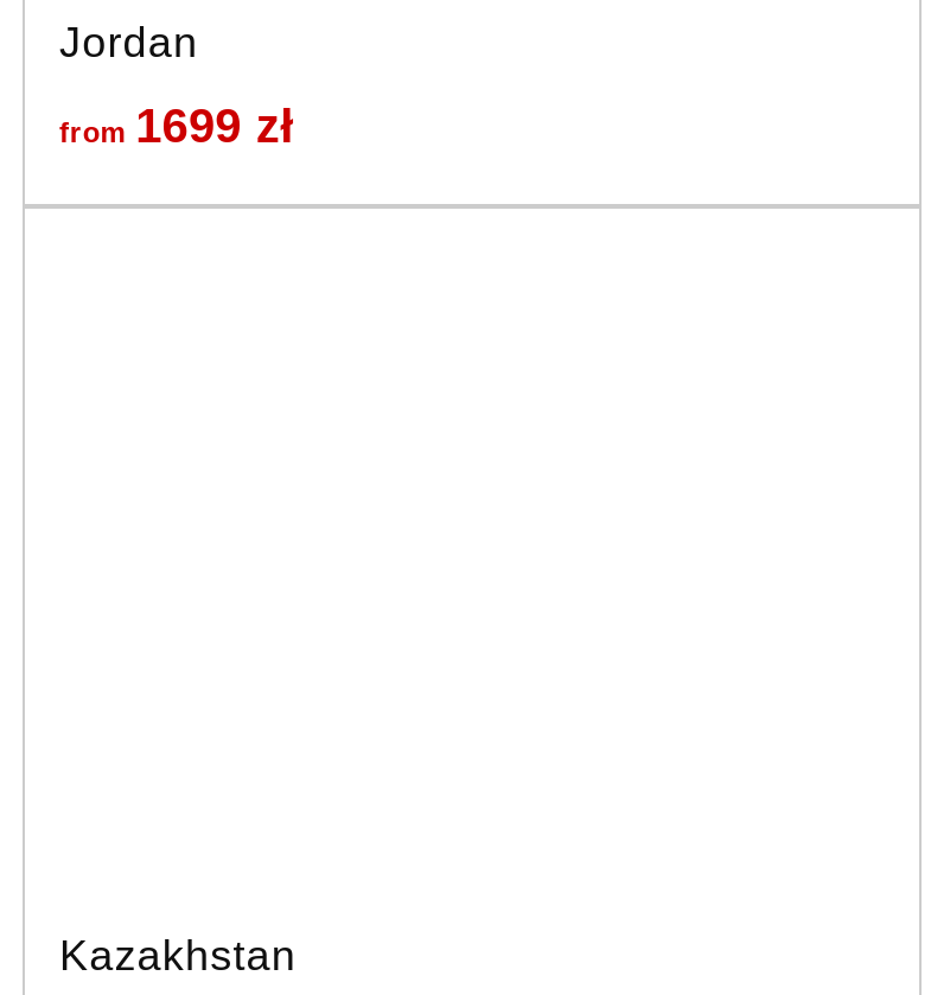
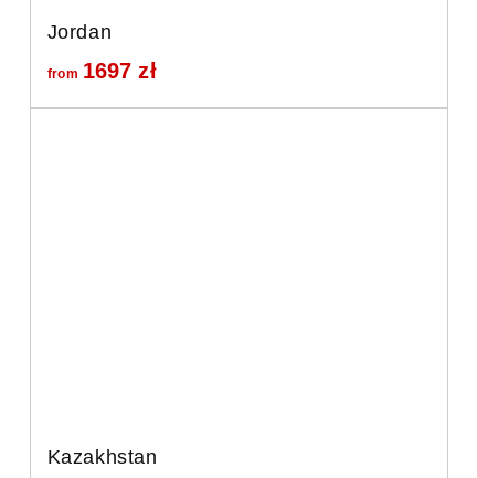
- from 1699 zł
+ from 1697 zł
